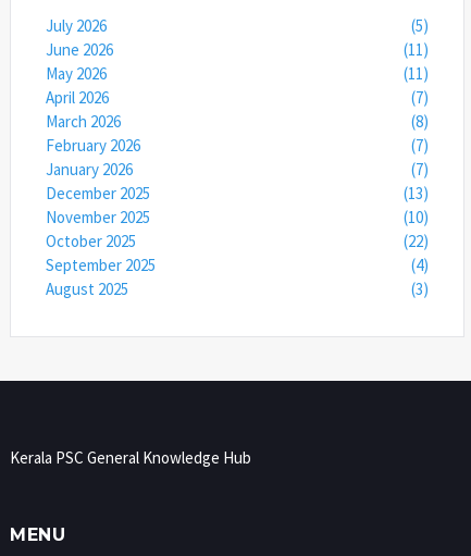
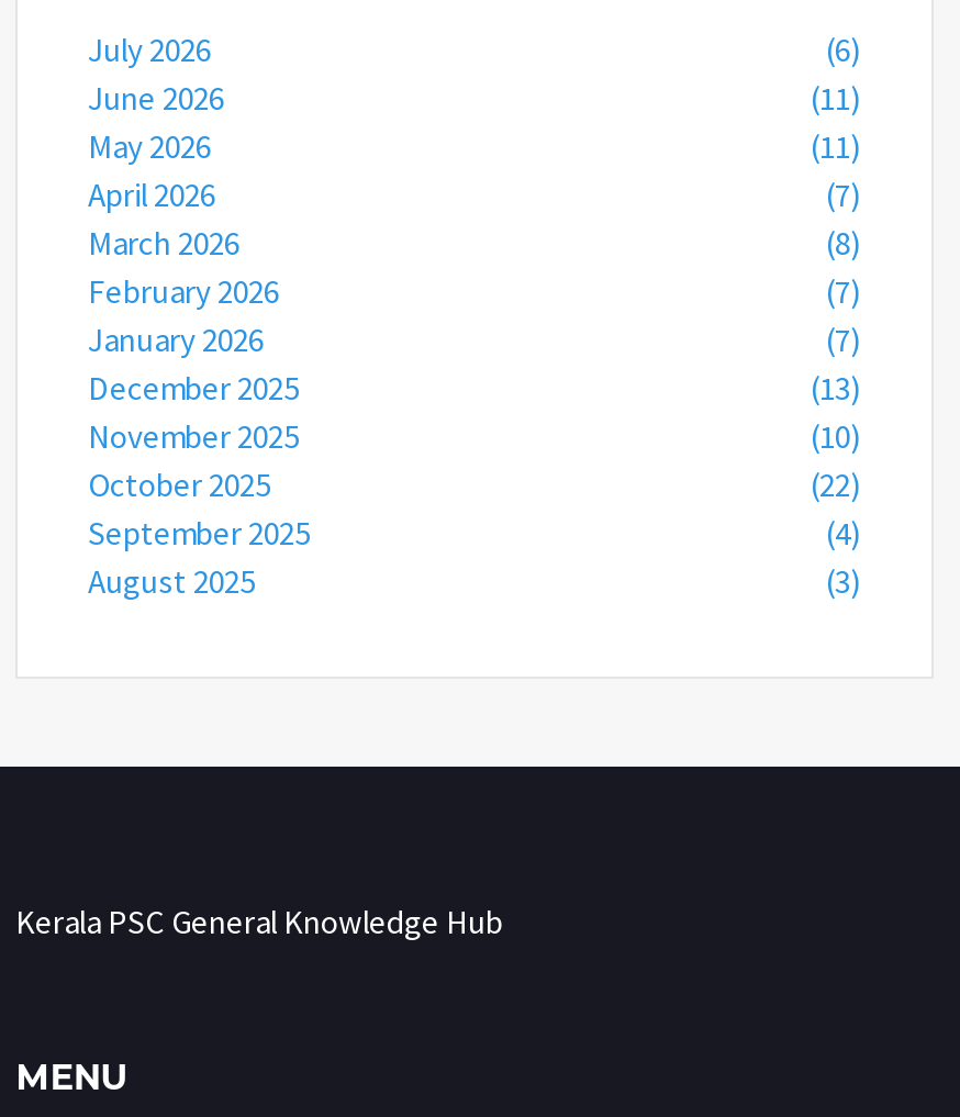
- (5)
+ (6)
